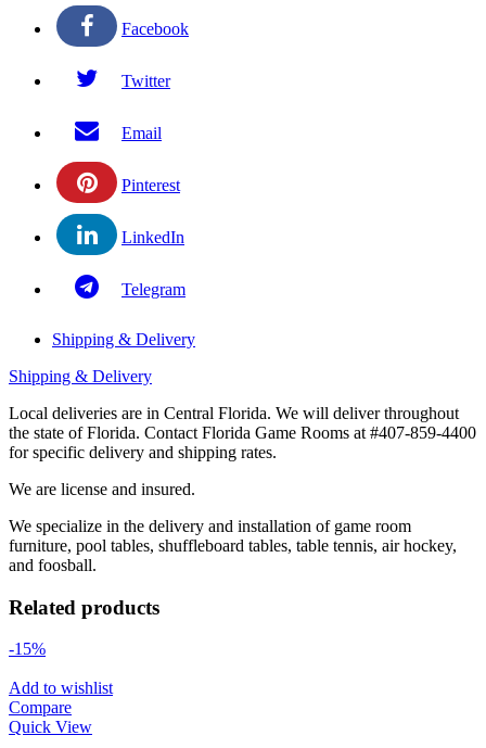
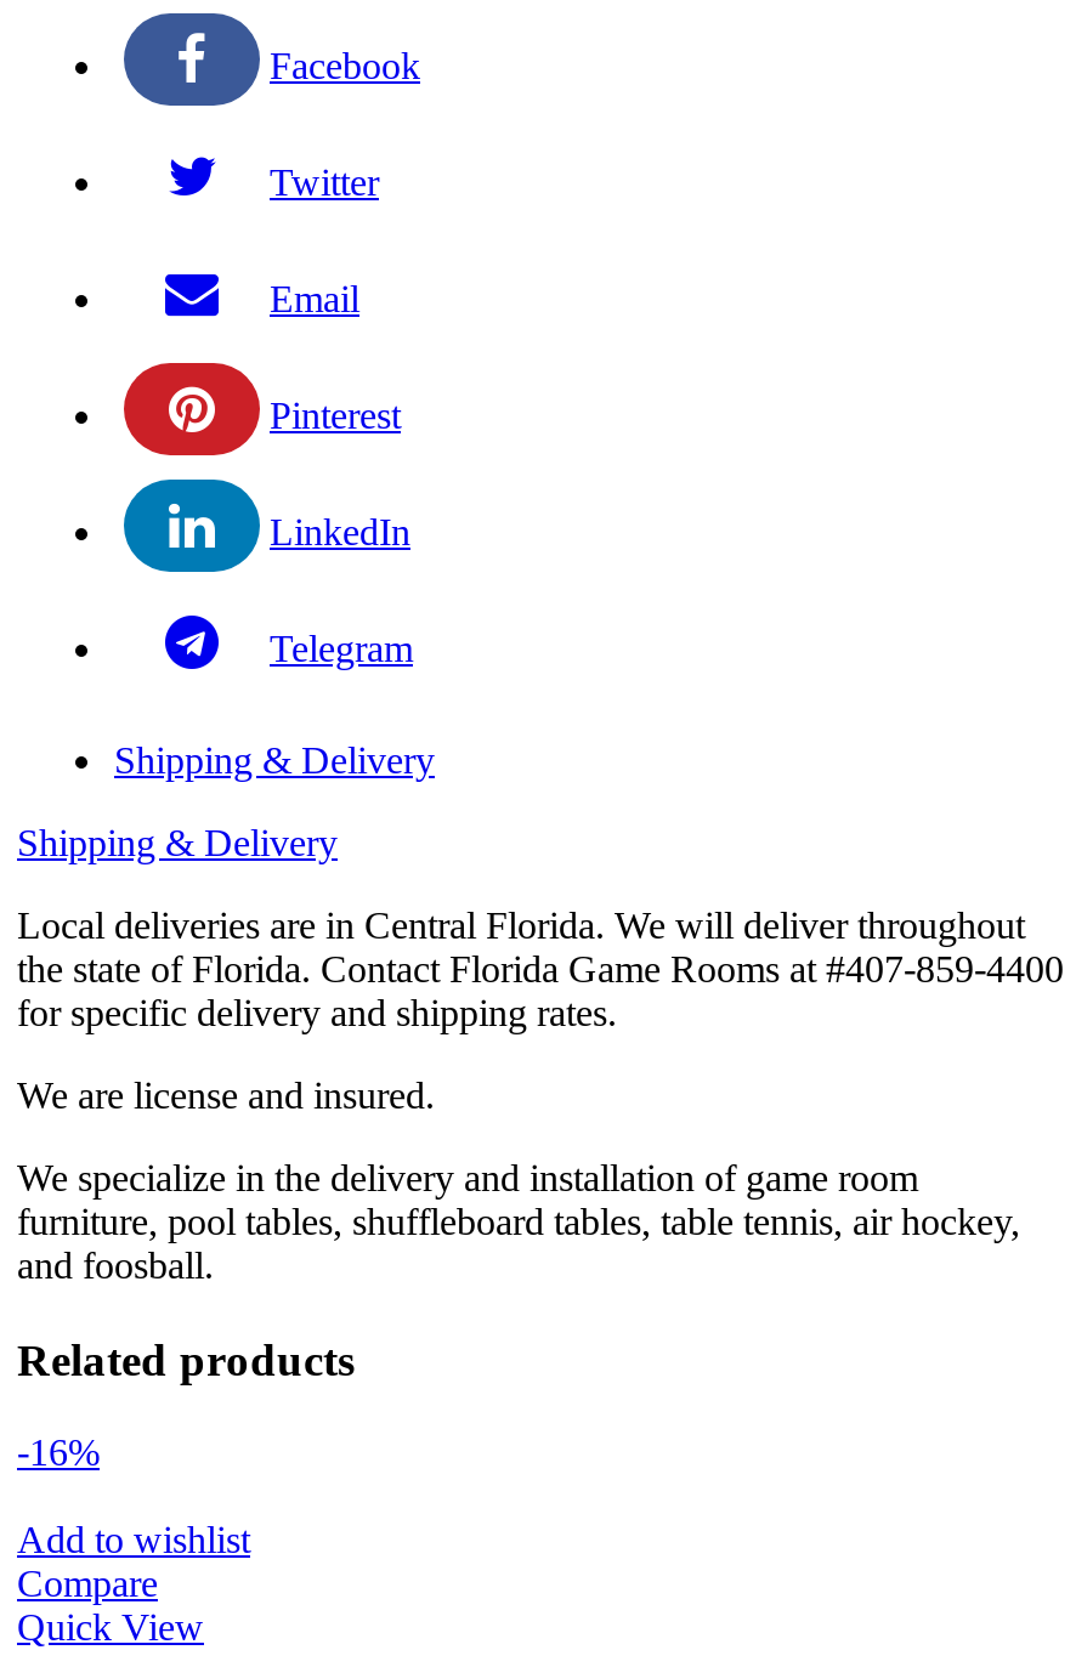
- -15%
+ -16%
